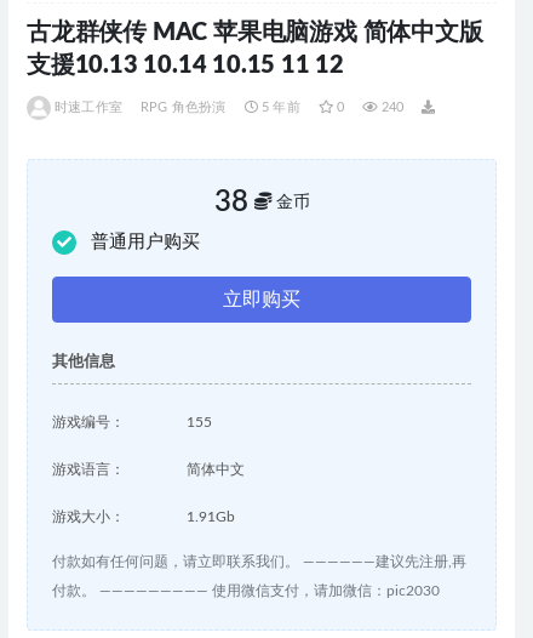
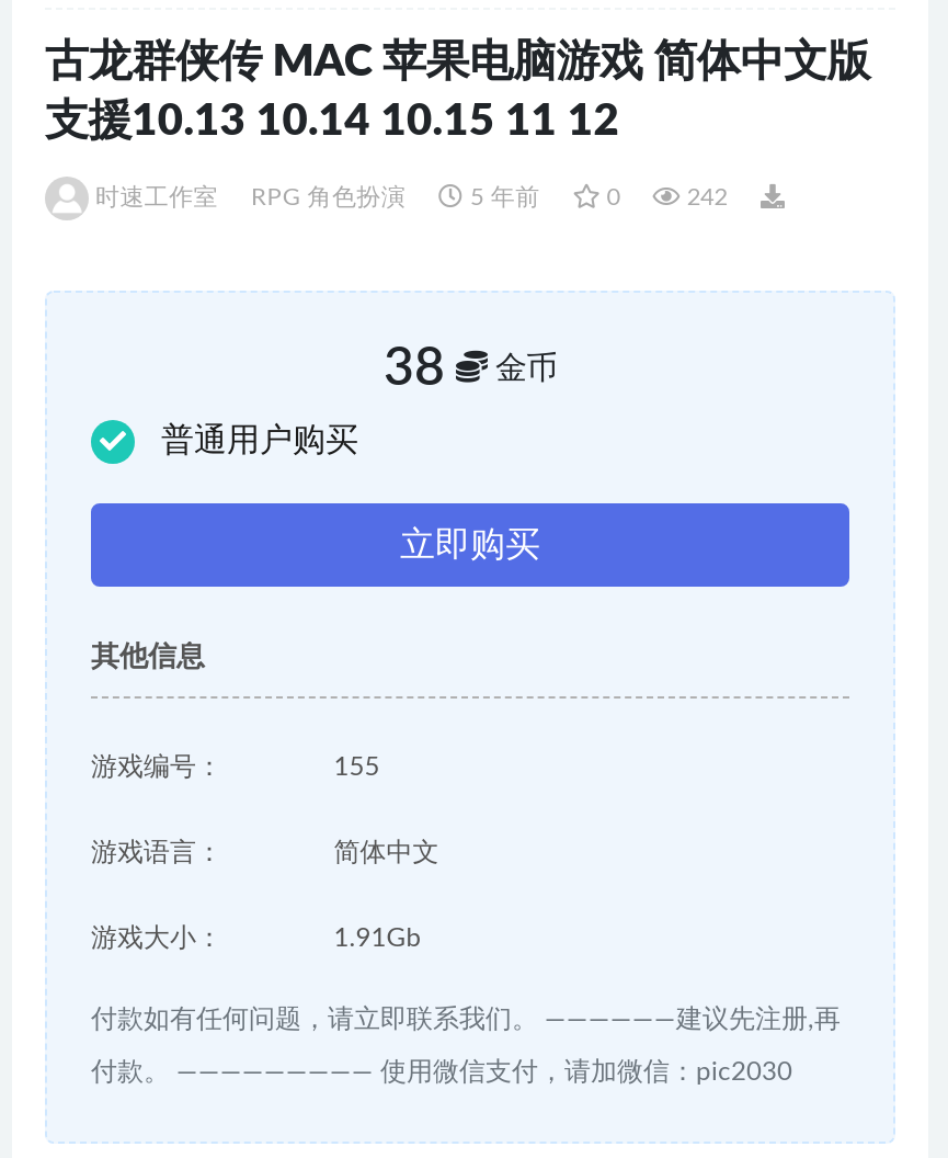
- 240
+ 242
